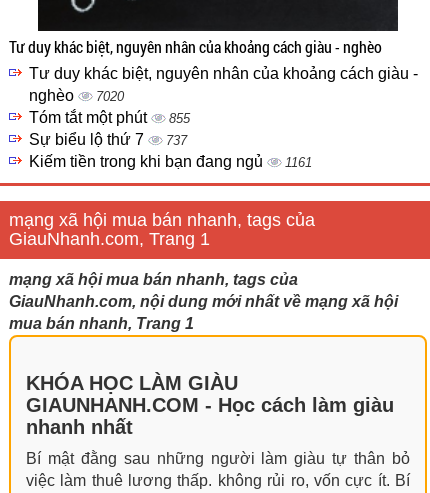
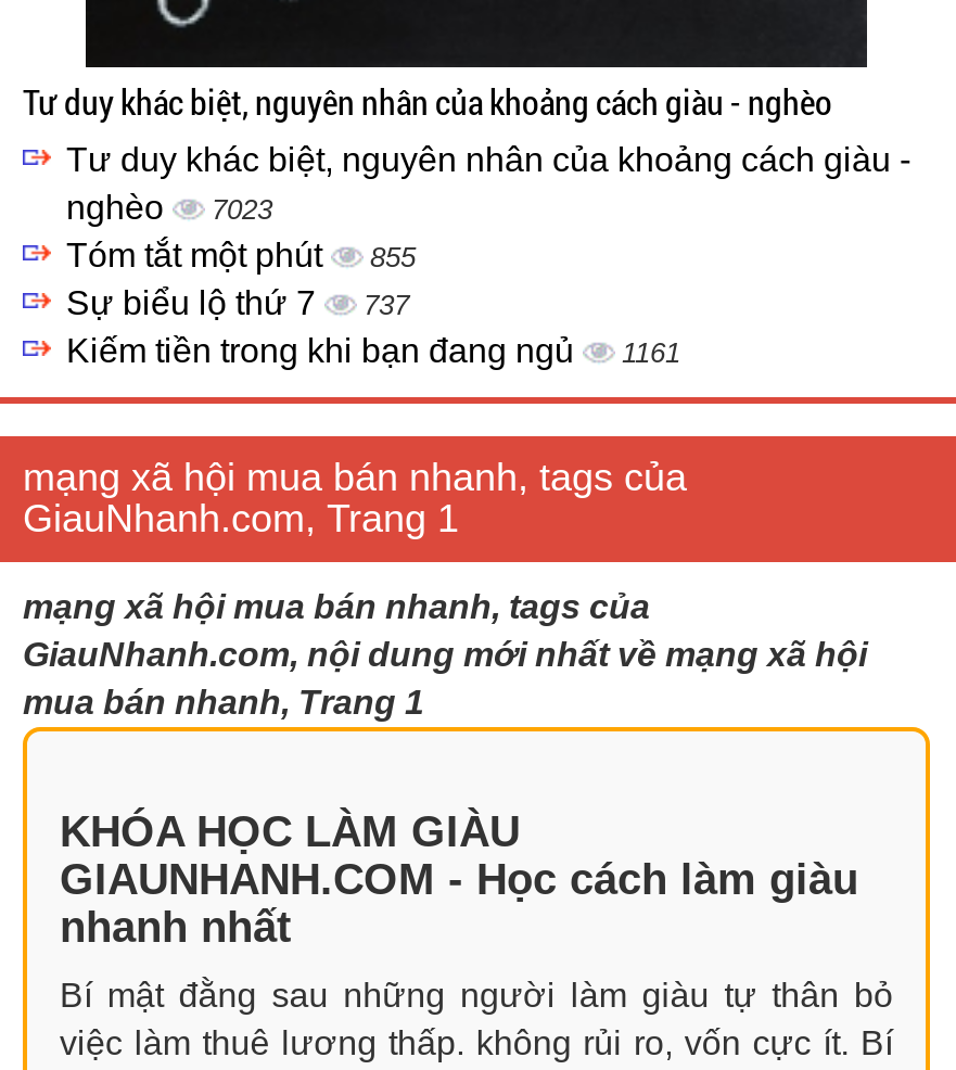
- nghèo 7020
+ nghèo 7023
